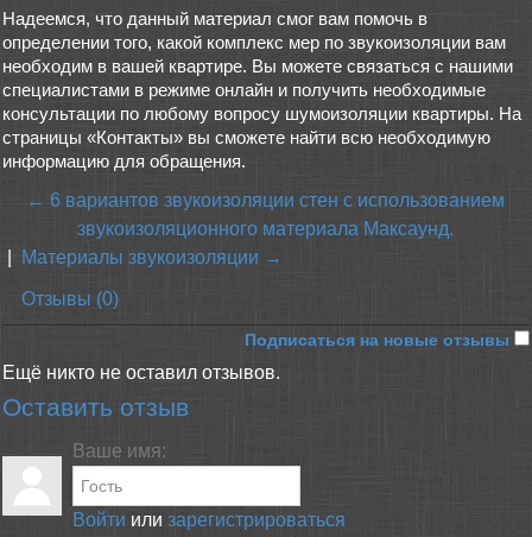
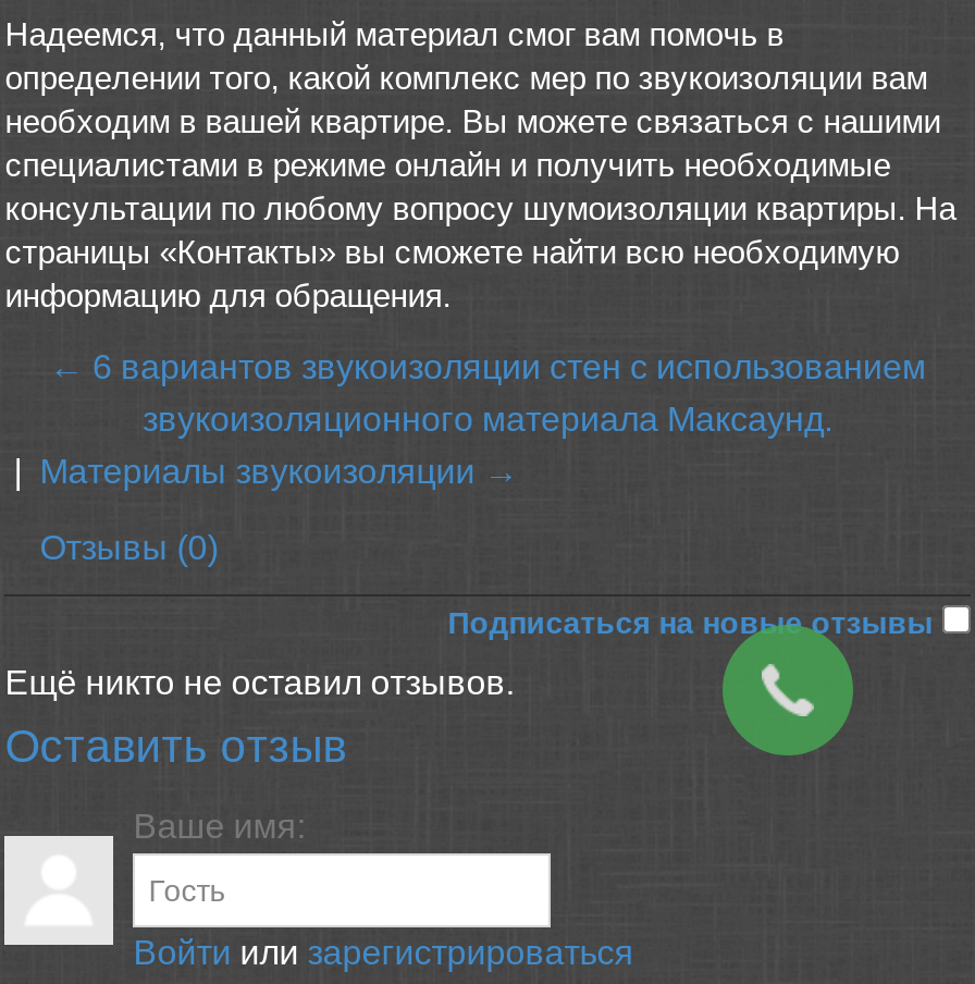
+ [image]
